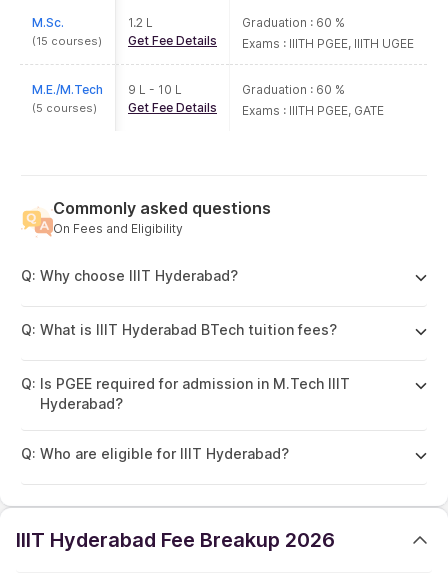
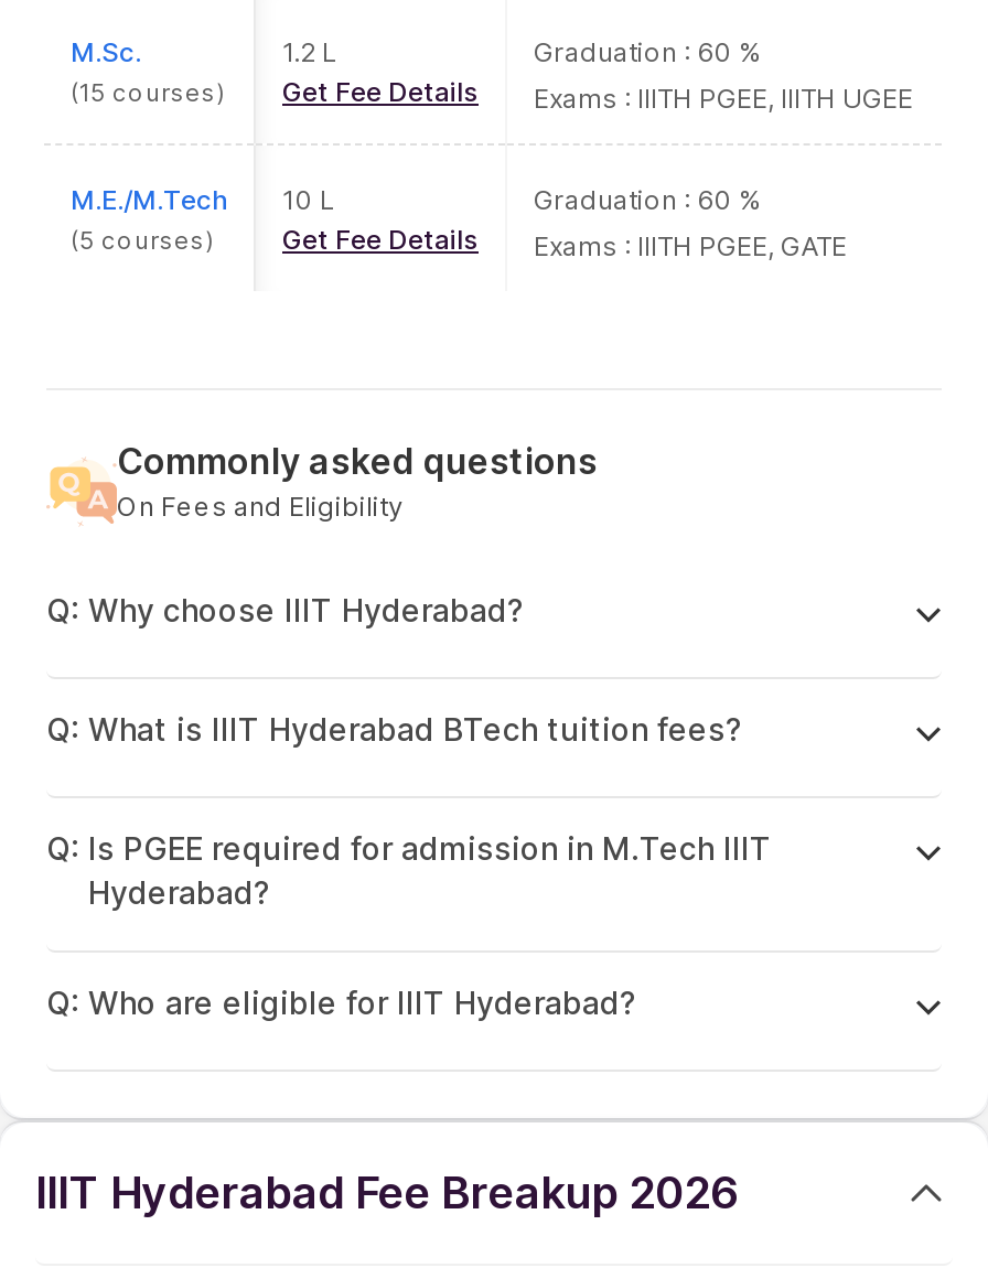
- M.E./M.Tech 9 L - 10 L
+ M.E./M.Tech 10 L
